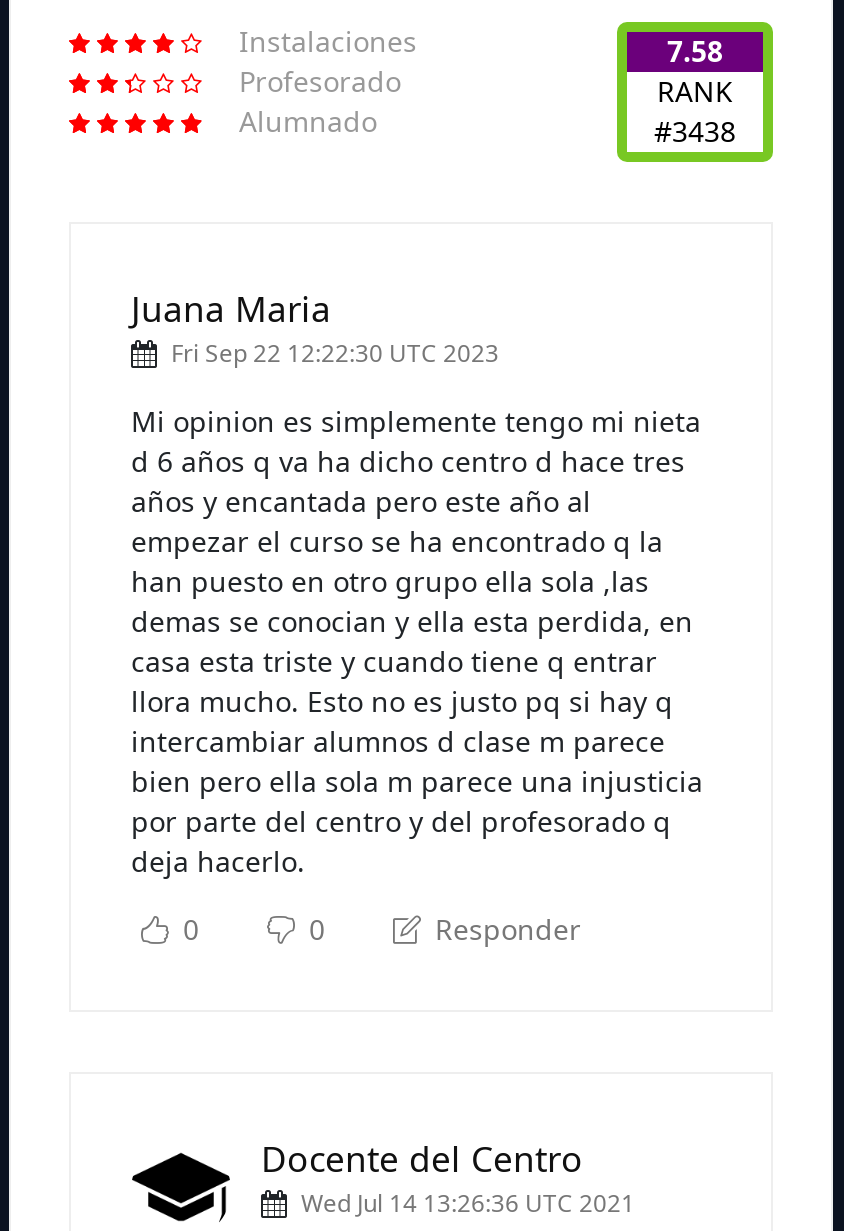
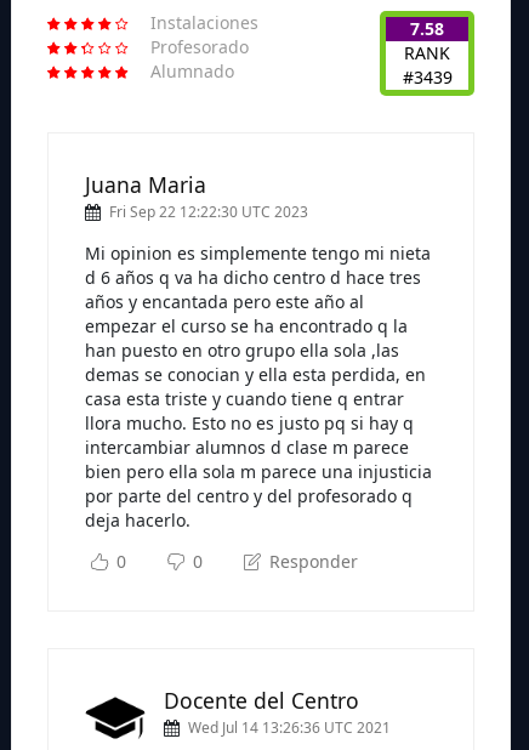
- #3438
+ #3439
